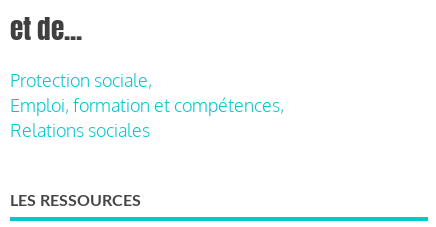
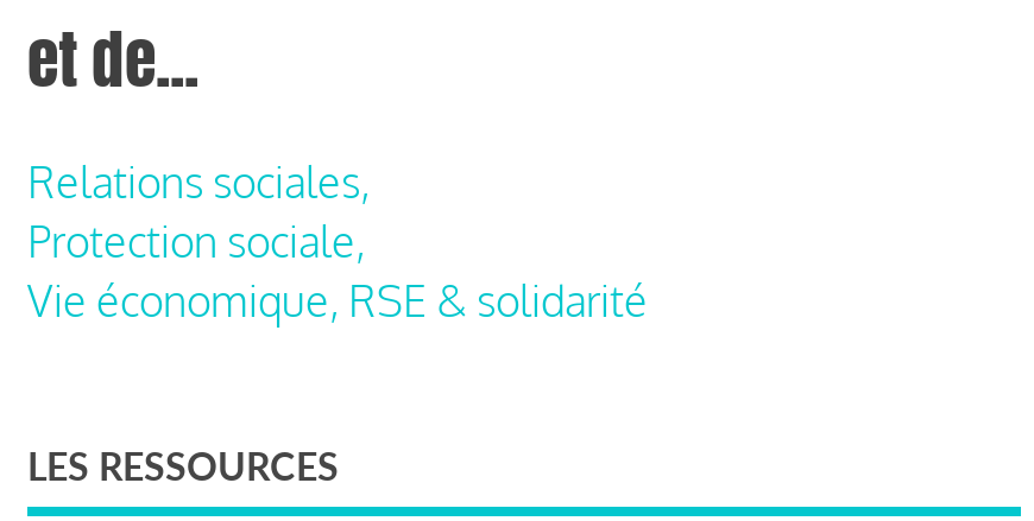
+ Relations sociales,

moved down: Protection sociale,

- Emploi, formation et compétences,
- Relations sociales
+ Vie économique, RSE & solidarité
